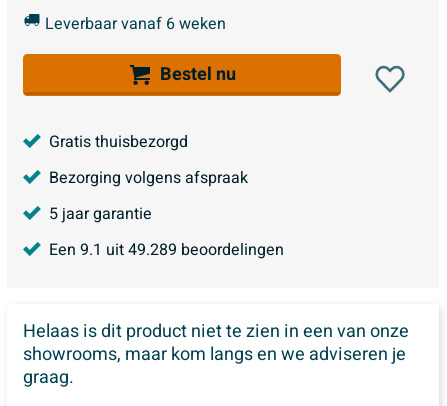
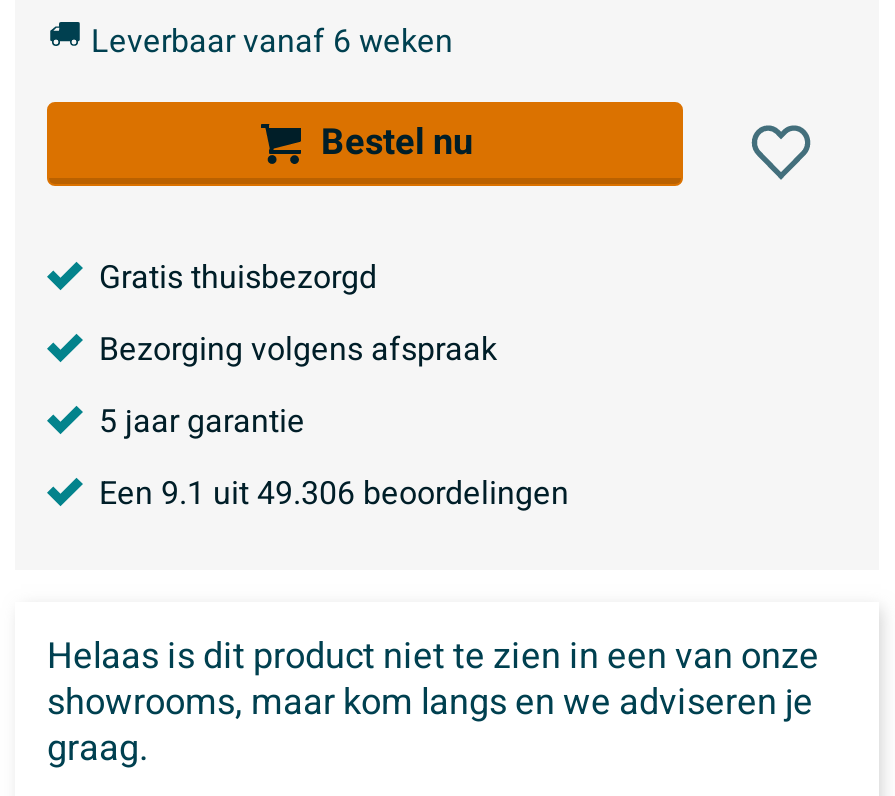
- Een 9.1 uit 49.289 beoordelingen
+ Een 9.1 uit 49.306 beoordelingen
